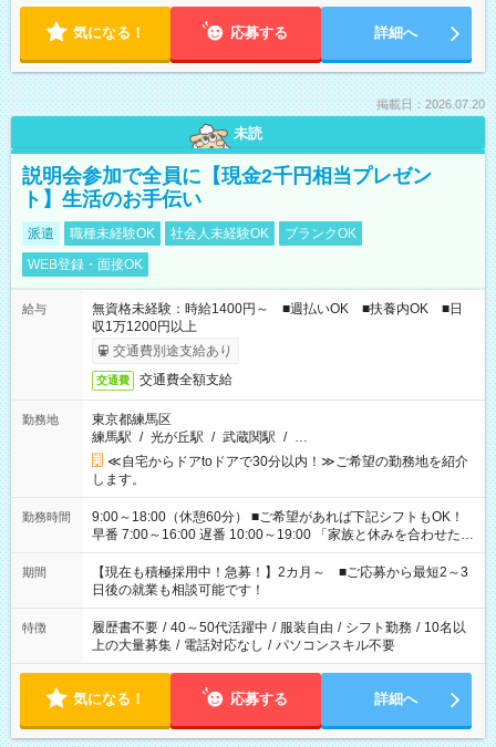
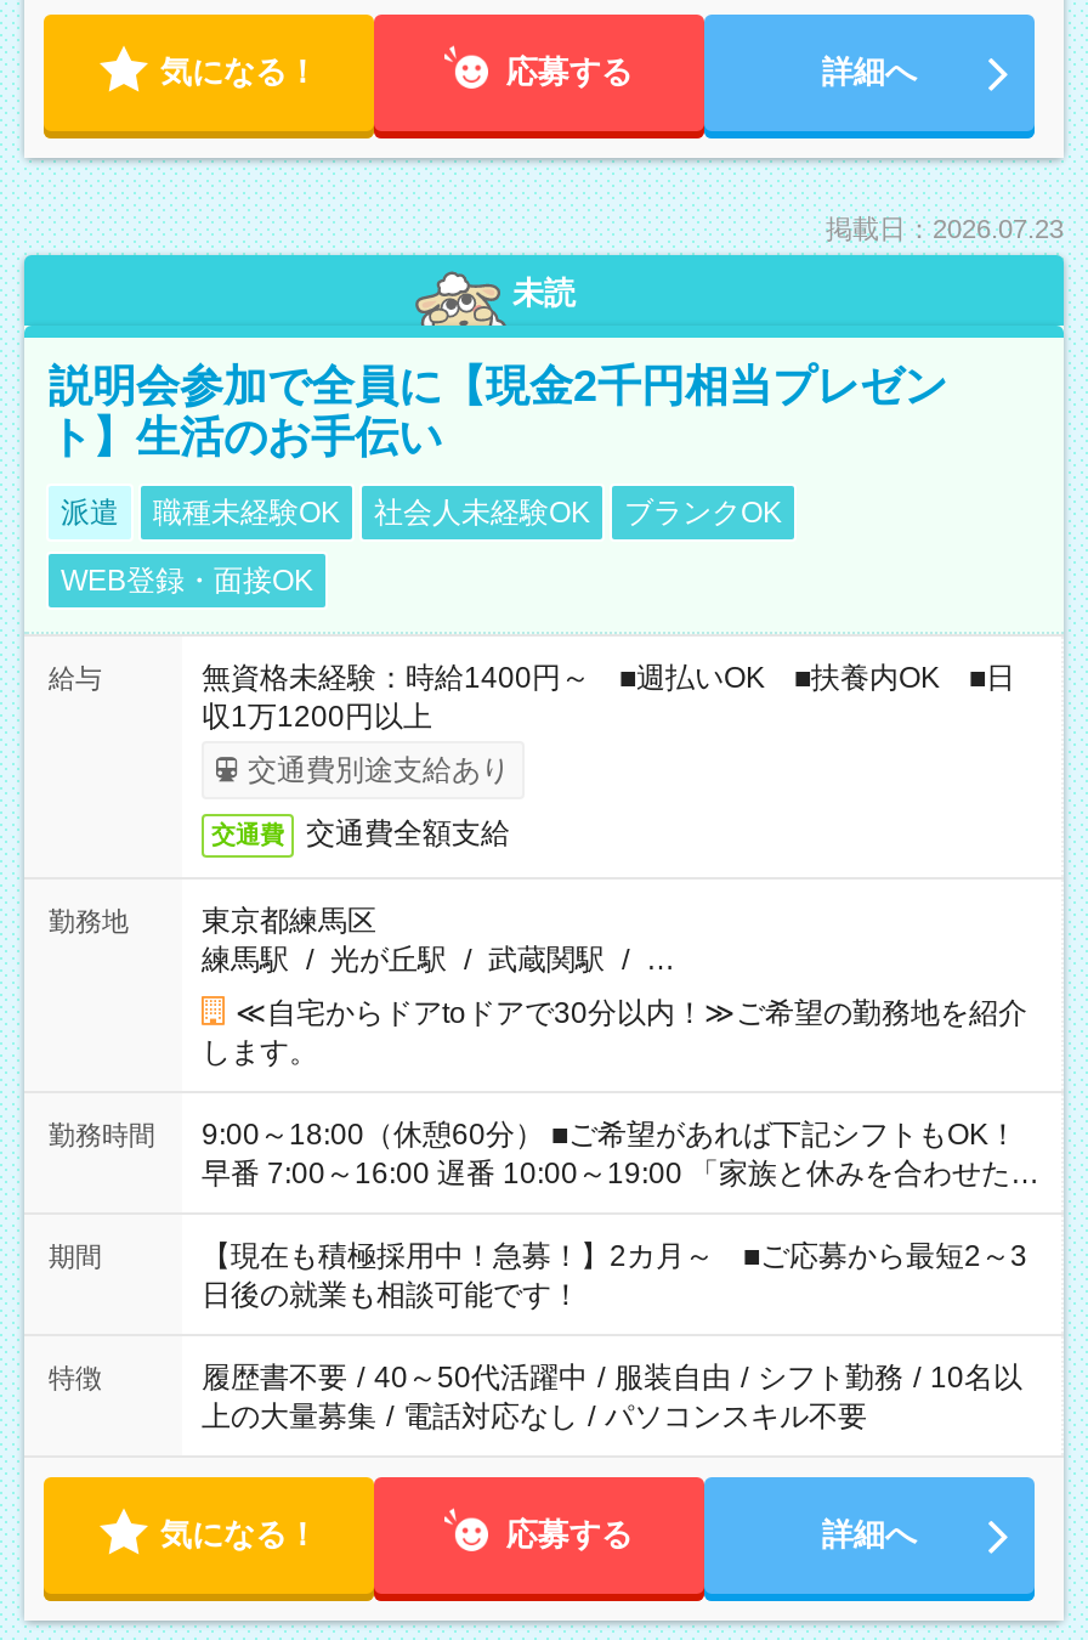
- 掲載日：2026.07.20
+ 掲載日：2026.07.23
